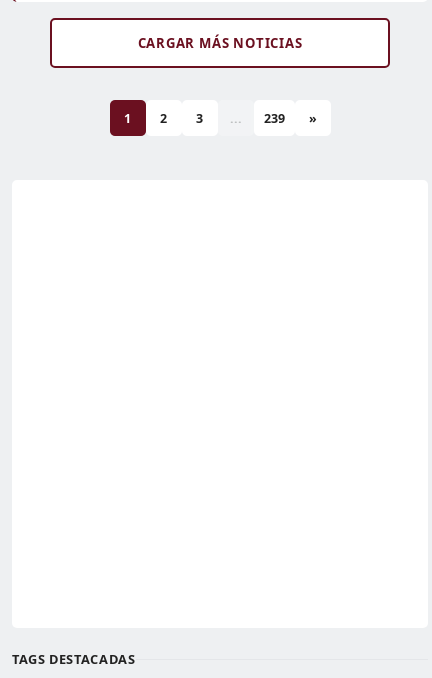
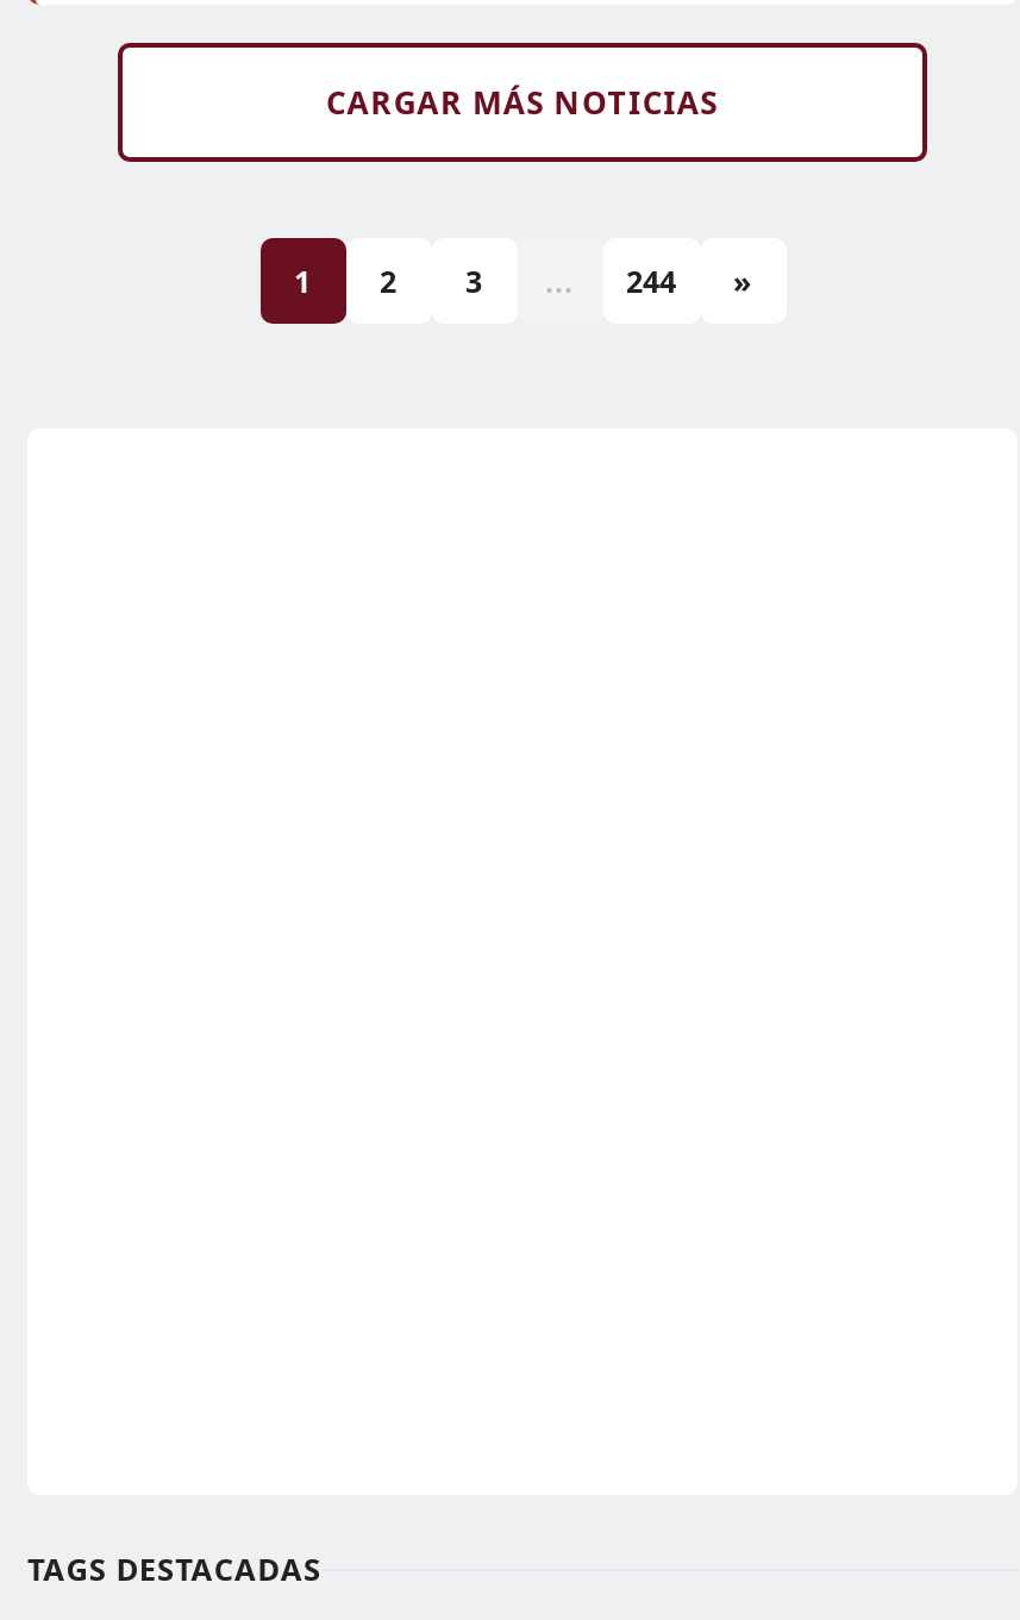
- 239
+ 244
